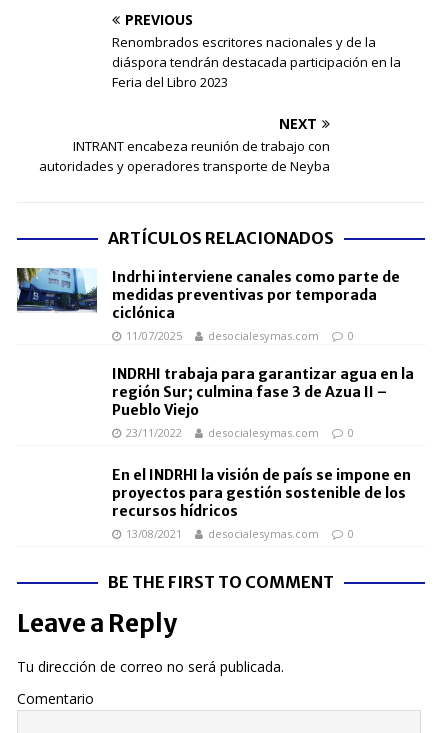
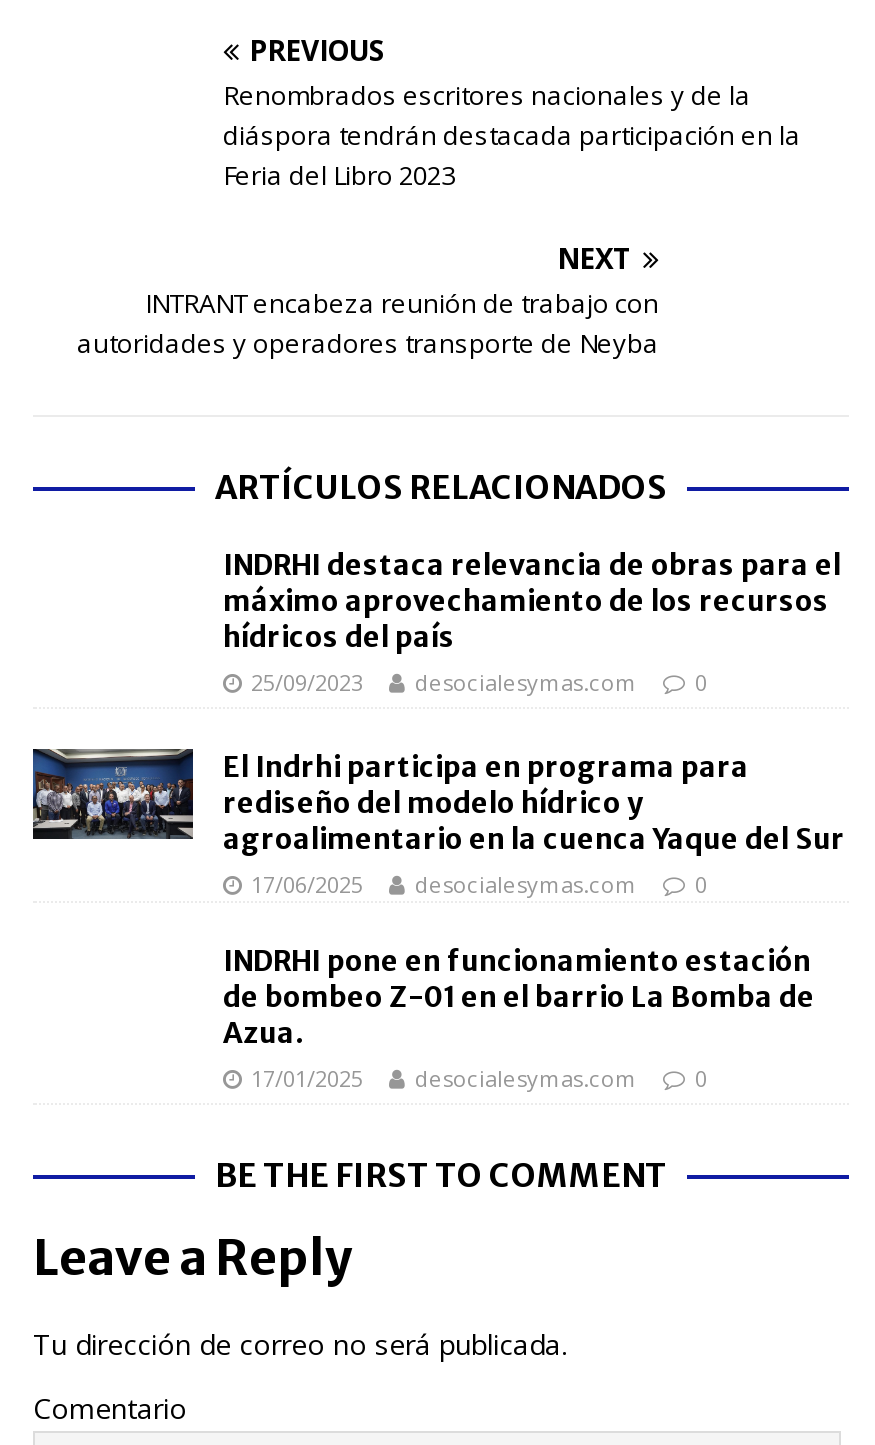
- [image]

- Indrhi interviene canales como parte de
- medidas preventivas por temporada
- ciclónica
- 11/07/2025
+ INDRHI destaca relevancia de obras para el
+ máximo aprovechamiento de los recursos
+ hídricos del país
+ 25/09/2023

+ [image]

- INDRHI trabaja para garantizar agua en la
- región Sur; culmina fase 3 de Azua II –
- Pueblo Viejo
- 23/11/2022
+ El Indrhi participa en programa para
+ rediseño del modelo hídrico y
+ agroalimentario en la cuenca Yaque del Sur
+ 17/06/2025

- En el INDRHI la visión de país se impone en
- proyectos para gestión sostenible de los
- recursos hídricos
- 13/08/2021
+ INDRHI pone en funcionamiento estación
+ de bombeo Z-01 en el barrio La Bomba de
+ Azua.
+ 17/01/2025
